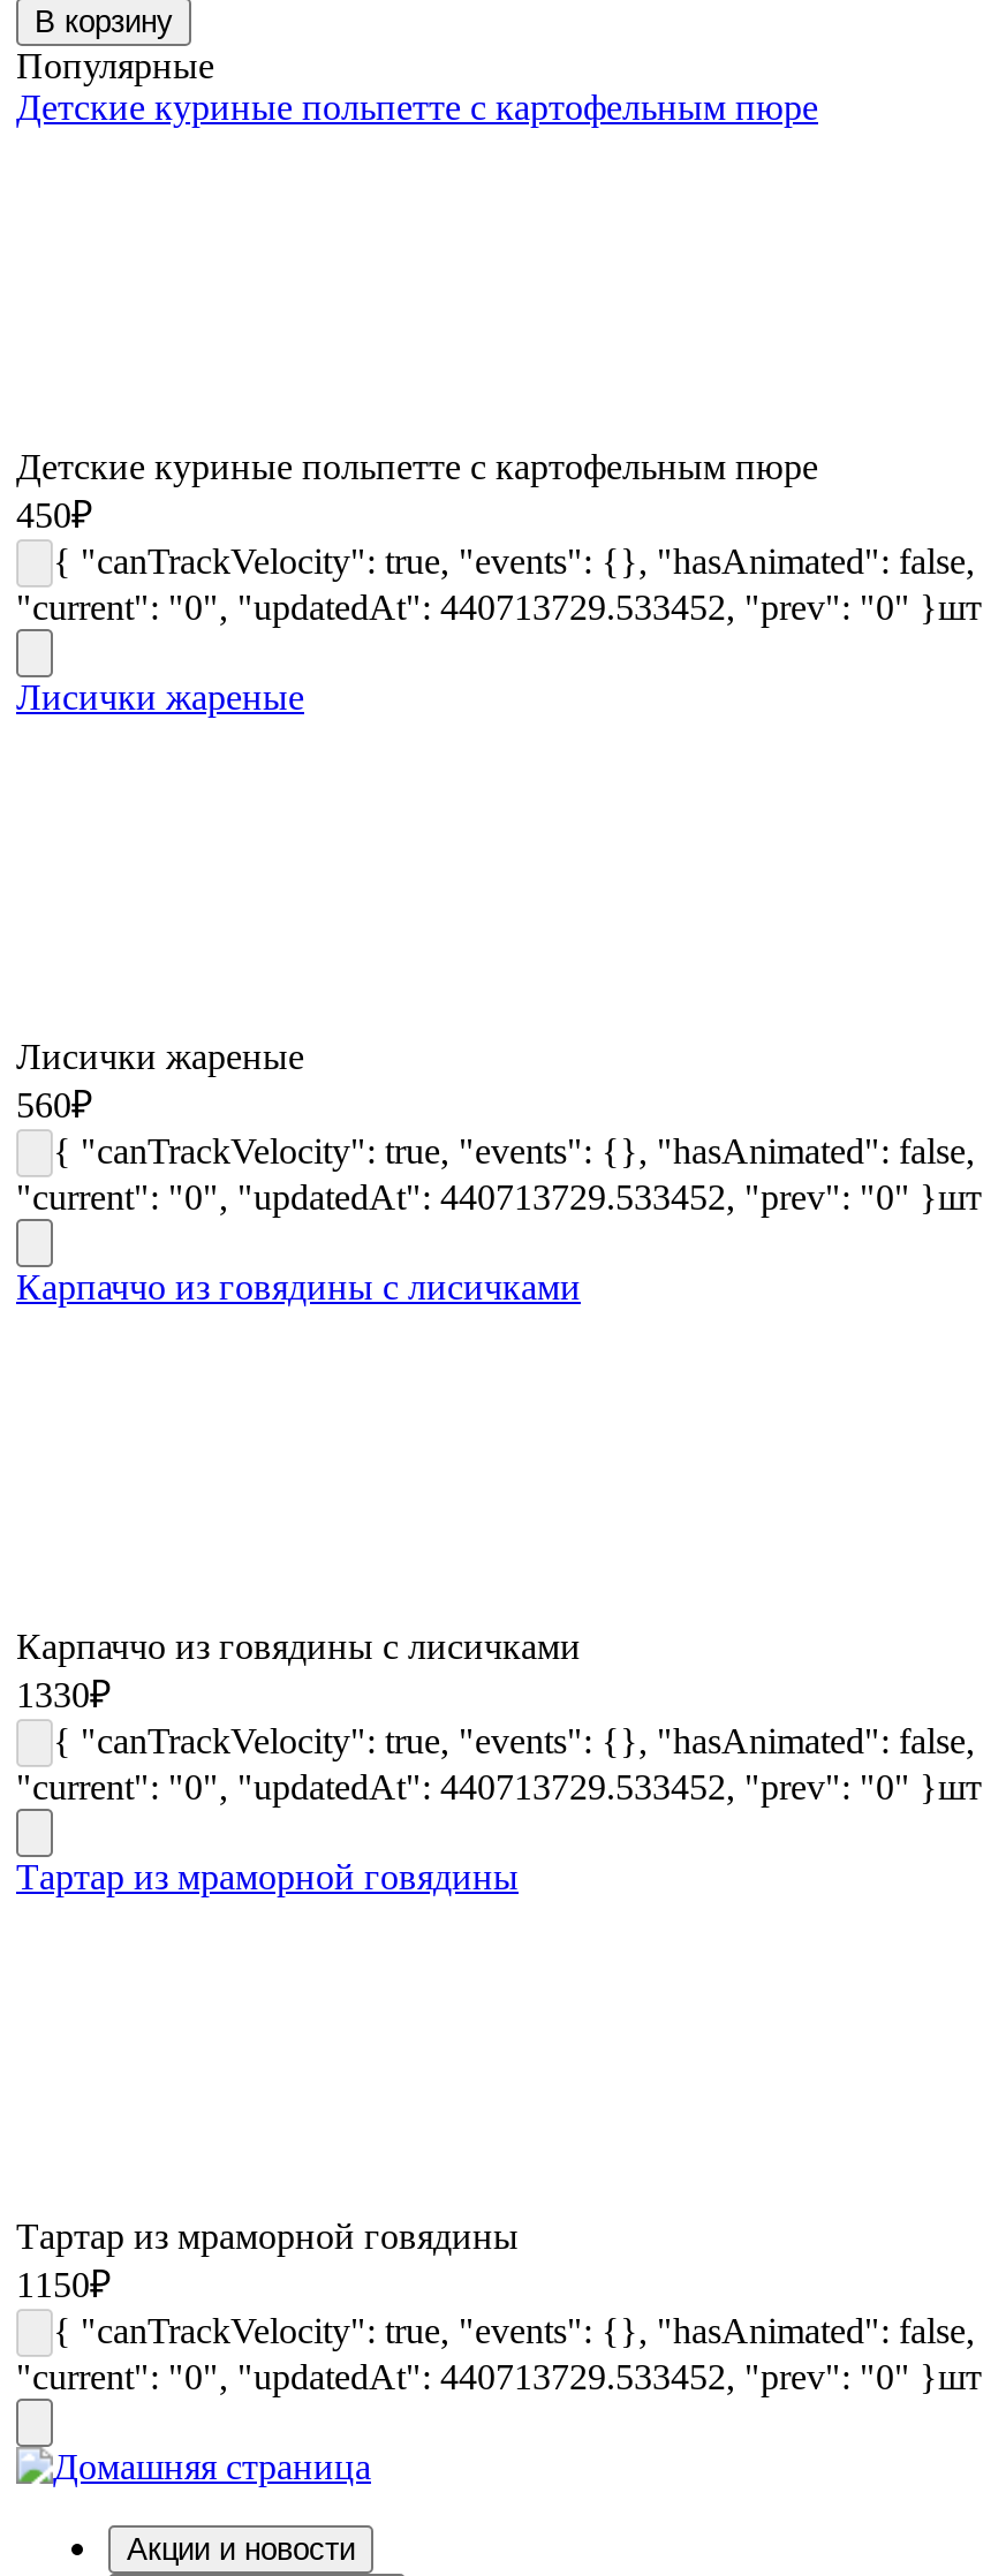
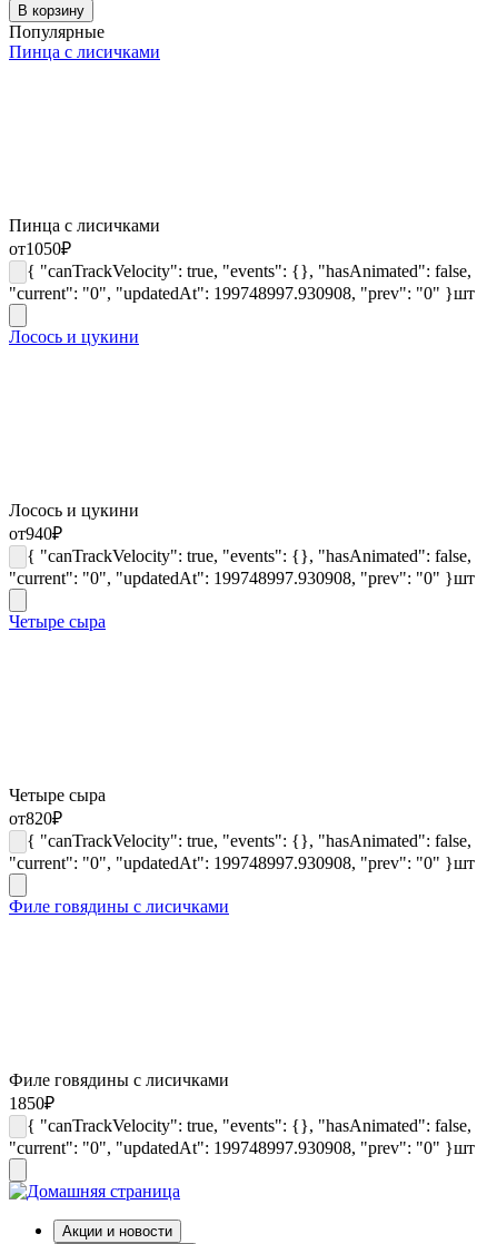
- Детские куриные польпетте с картофельным пюре
+ Пинца с лисичками

- Детские куриные польпетте с картофельным пюре
- 450₽
+ Пинца с лисичками
+ от1050₽

- "current": "0", "updatedAt": 440713729.533452, "prev": "0" }шт
+ "current": "0", "updatedAt": 199748997.930908, "prev": "0" }шт

- Лисички жареные
+ Лосось и цукини

- Лисички жареные
- 560₽
+ Лосось и цукини
+ от940₽

- "current": "0", "updatedAt": 440713729.533452, "prev": "0" }шт
+ "current": "0", "updatedAt": 199748997.930908, "prev": "0" }шт

- Карпаччо из говядины с лисичками
+ Четыре сыра

- Карпаччо из говядины с лисичками
- 1330₽
+ Четыре сыра
+ от820₽

- "current": "0", "updatedAt": 440713729.533452, "prev": "0" }шт
+ "current": "0", "updatedAt": 199748997.930908, "prev": "0" }шт

- Тартар из мраморной говядины
+ Филе говядины с лисичками

- Тартар из мраморной говядины
- 1150₽
+ Филе говядины с лисичками
+ 1850₽

- "current": "0", "updatedAt": 440713729.533452, "prev": "0" }шт
+ "current": "0", "updatedAt": 199748997.930908, "prev": "0" }шт
